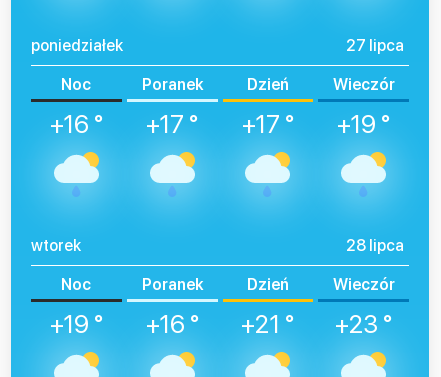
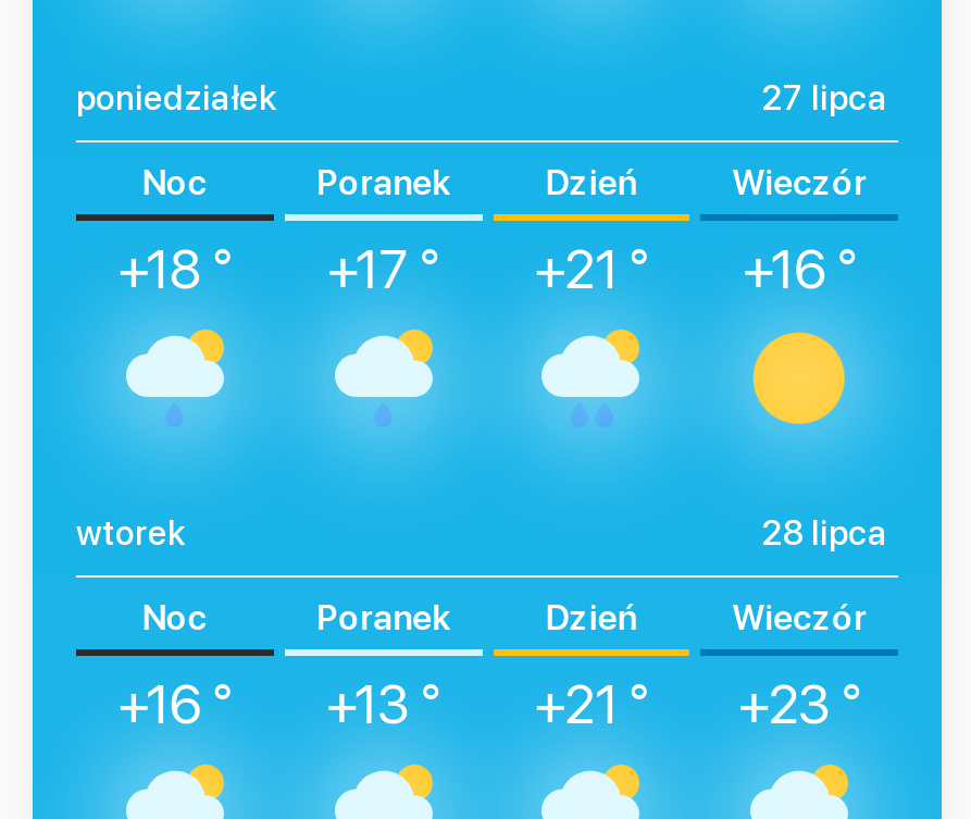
- +16 °
+ +18 °

- +17 °
+ +21 °

- +19 °
+ +16 °

- [image]
+ [image]

- +19 °
+ +16 °

- +16 °
+ +13 °
